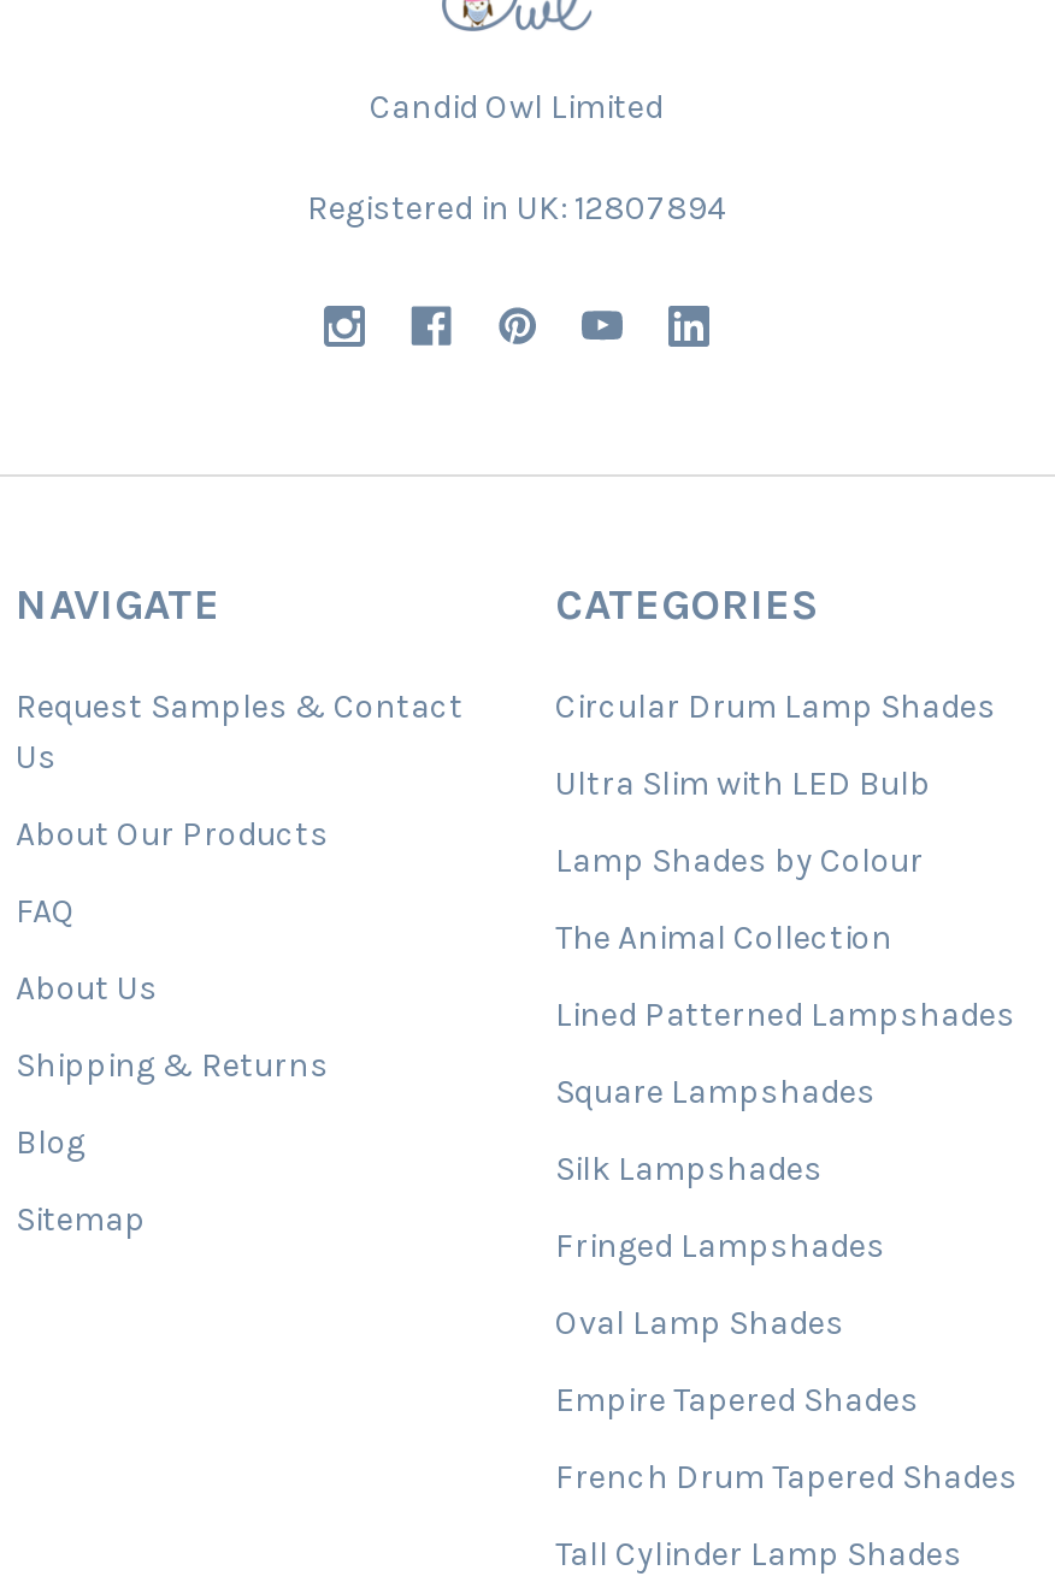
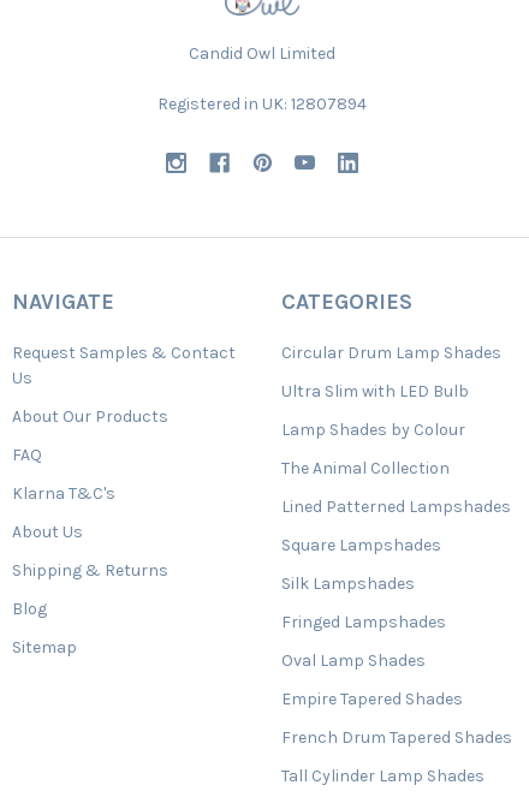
+ Klarna T&C's

moved down: About Us | Shipping & Returns | Blog | Sitemap
